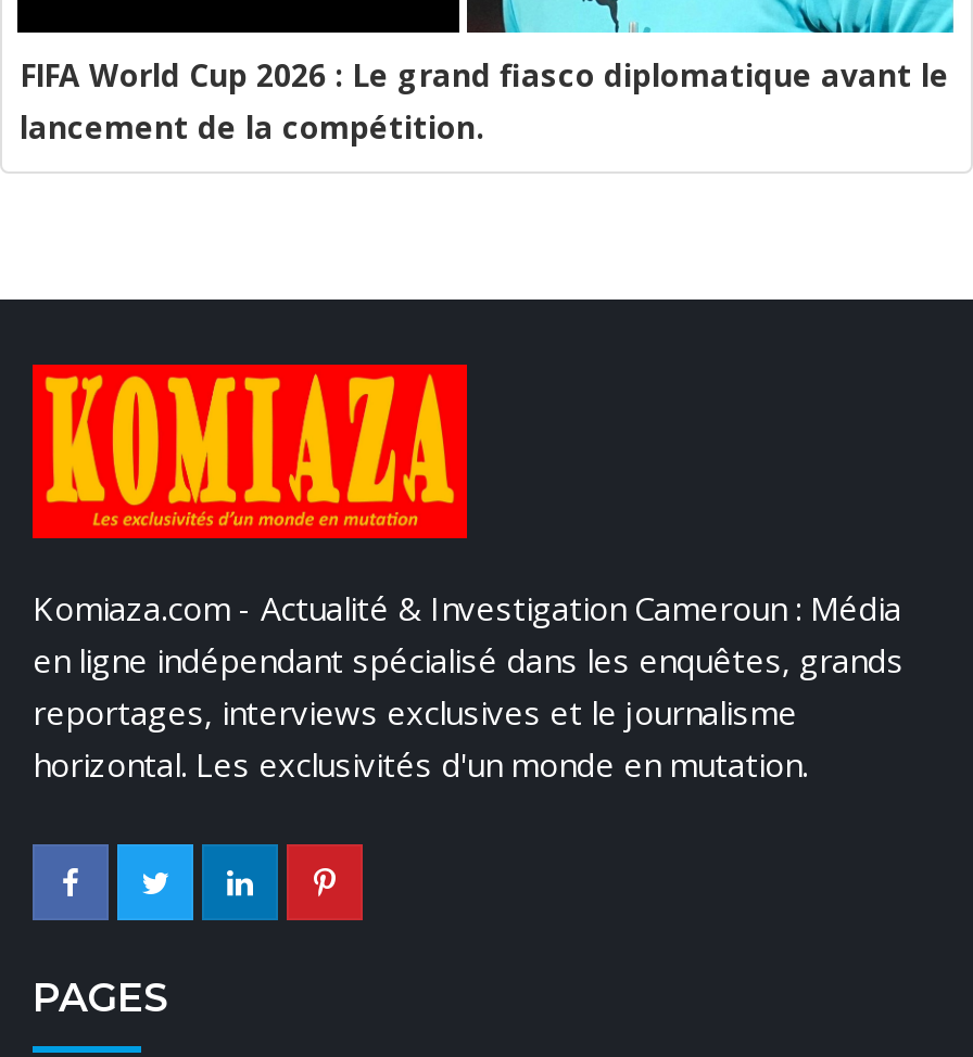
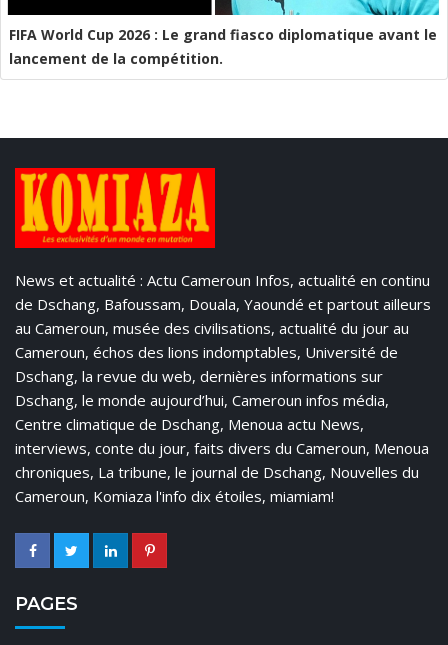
- Komiaza.com - Actualité & Investigation Cameroun : Média
- en ligne indépendant spécialisé dans les enquêtes, grands
- reportages, interviews exclusives et le journalisme
- horizontal. Les exclusivités d'un monde en mutation.
+ News et actualité : Actu Cameroun Infos, actualité en continu
+ de Dschang, Bafoussam, Douala, Yaoundé et partout ailleurs
+ au Cameroun, musée des civilisations, actualité du jour au
+ Cameroun, échos des lions indomptables, Université de
+ Dschang, la revue du web, dernières informations sur
+ Dschang, le monde aujourd’hui, Cameroun infos média,
+ Centre climatique de Dschang, Menoua actu News,
+ interviews, conte du jour, faits divers du Cameroun, Menoua
+ chroniques, La tribune, le journal de Dschang, Nouvelles du
+ Cameroun, Komiaza l'info dix étoiles, miamiam!
